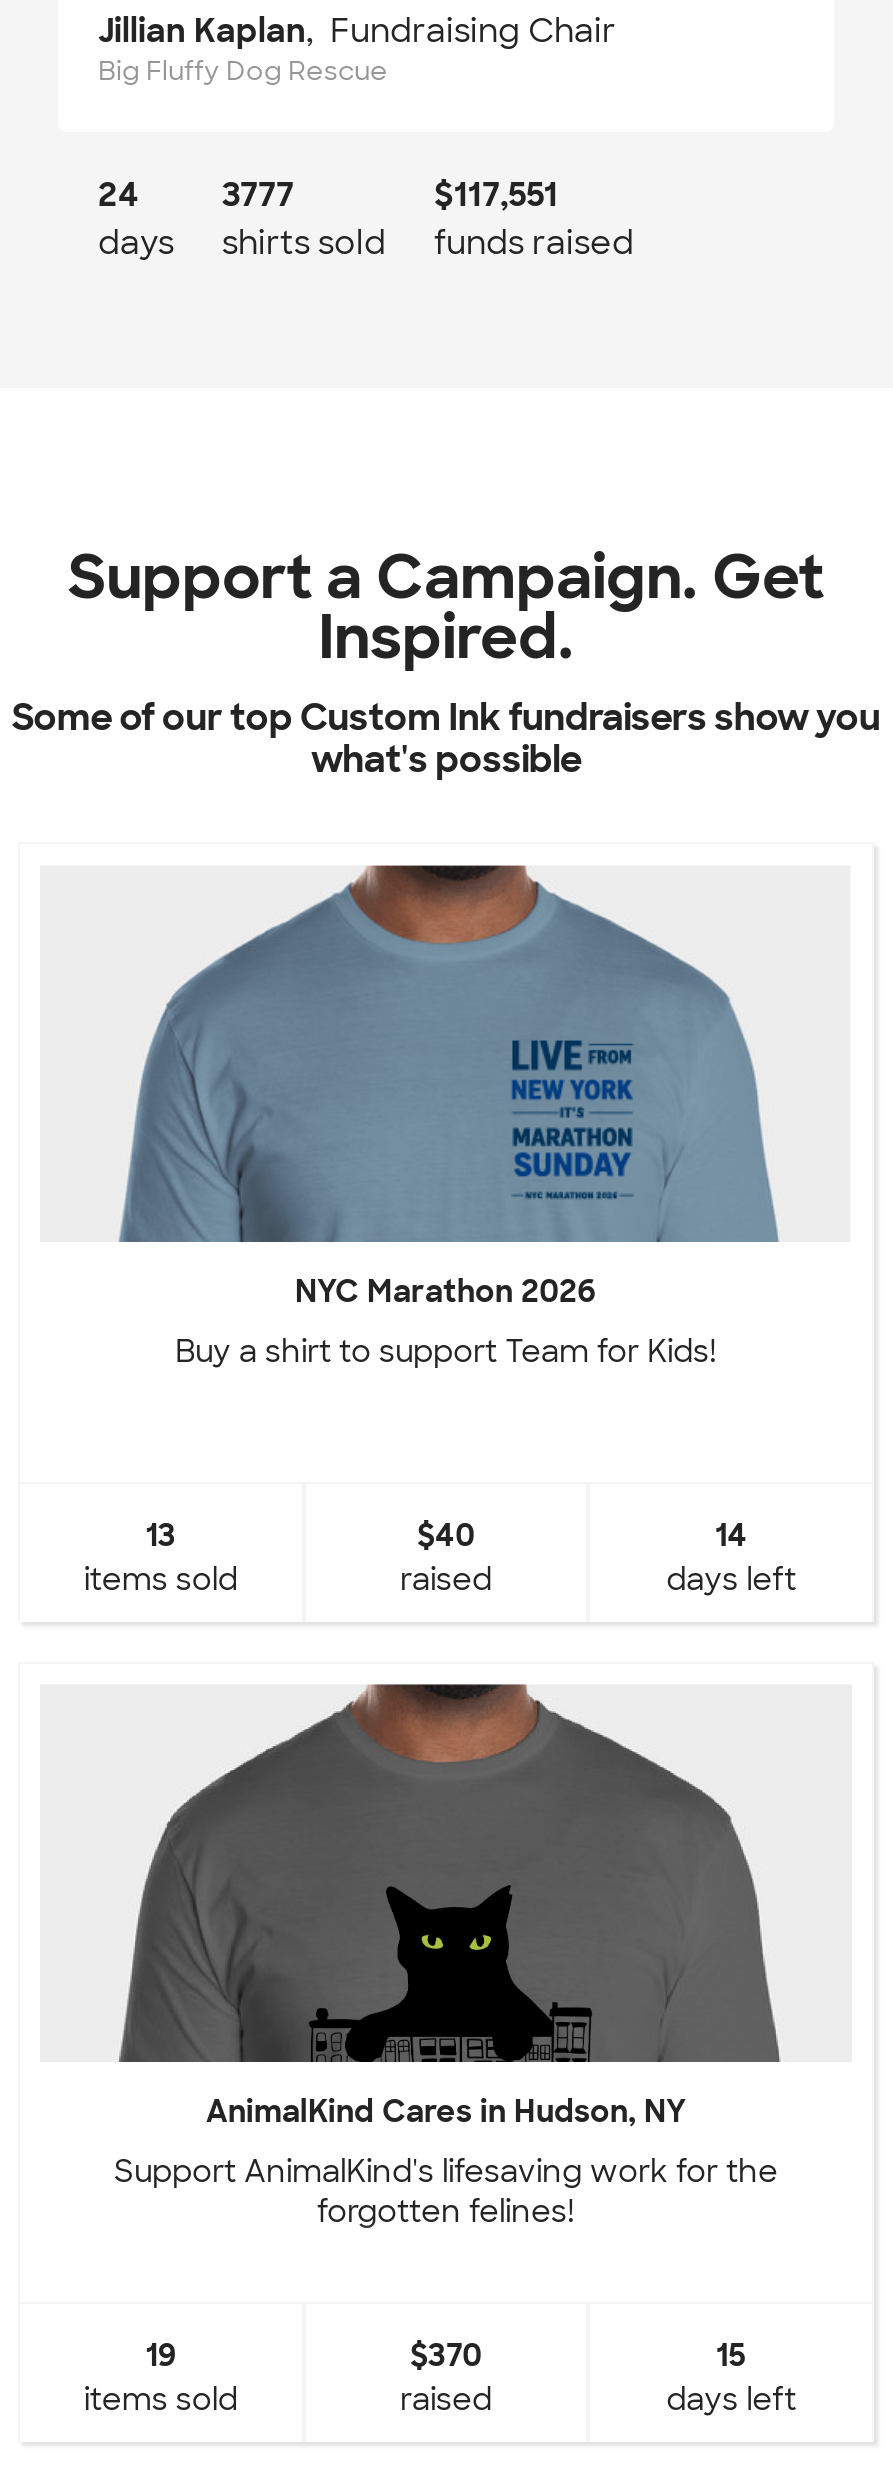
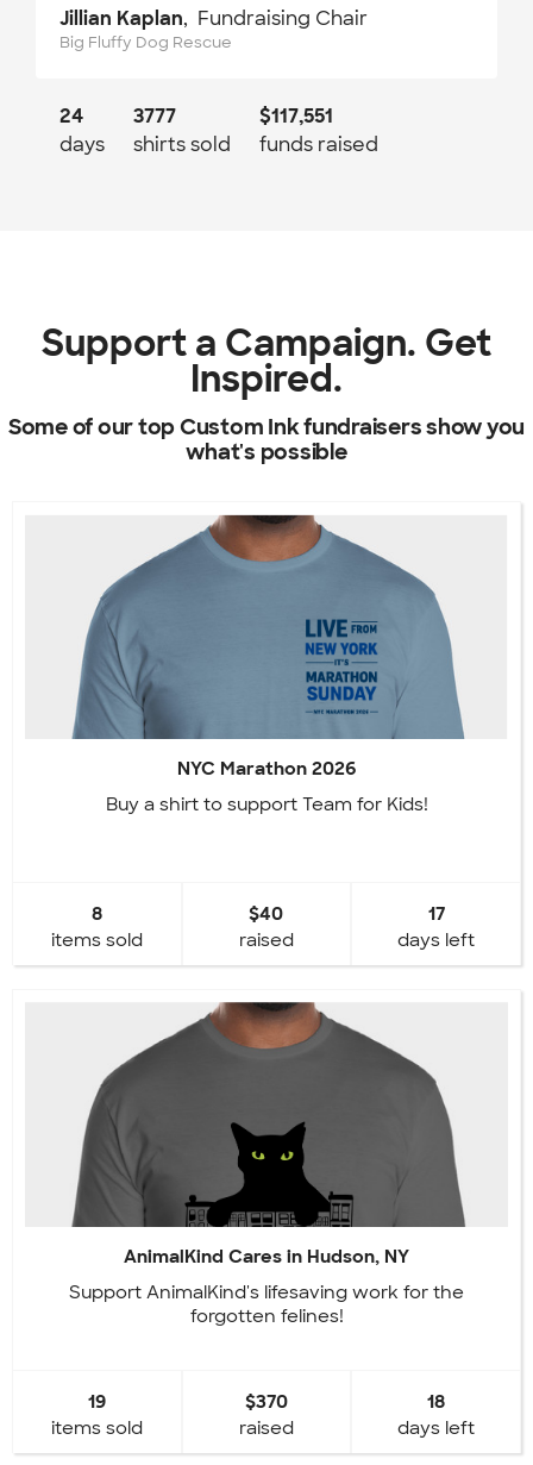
- 13
+ 8

- 14
+ 17

- 15
+ 18
